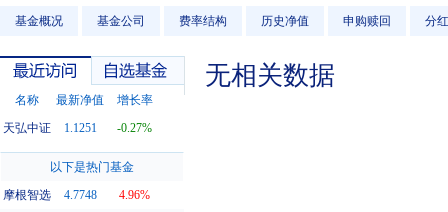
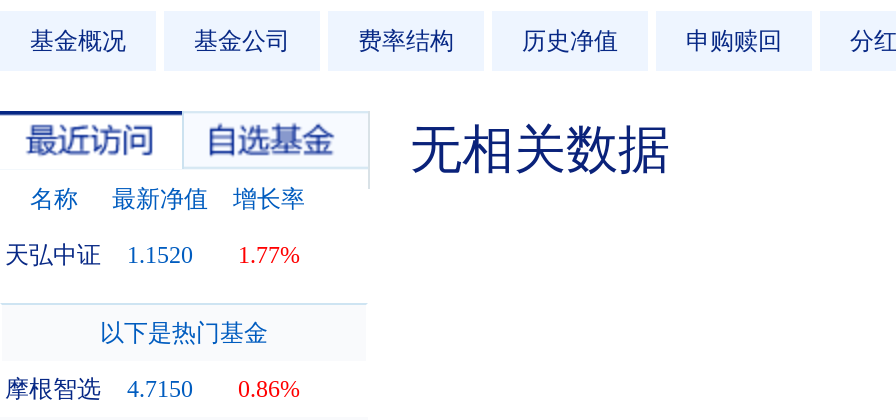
- 1.1251
+ 1.1520

- -0.27%
+ 1.77%

- 4.7748
+ 4.7150

- 4.96%
+ 0.86%
